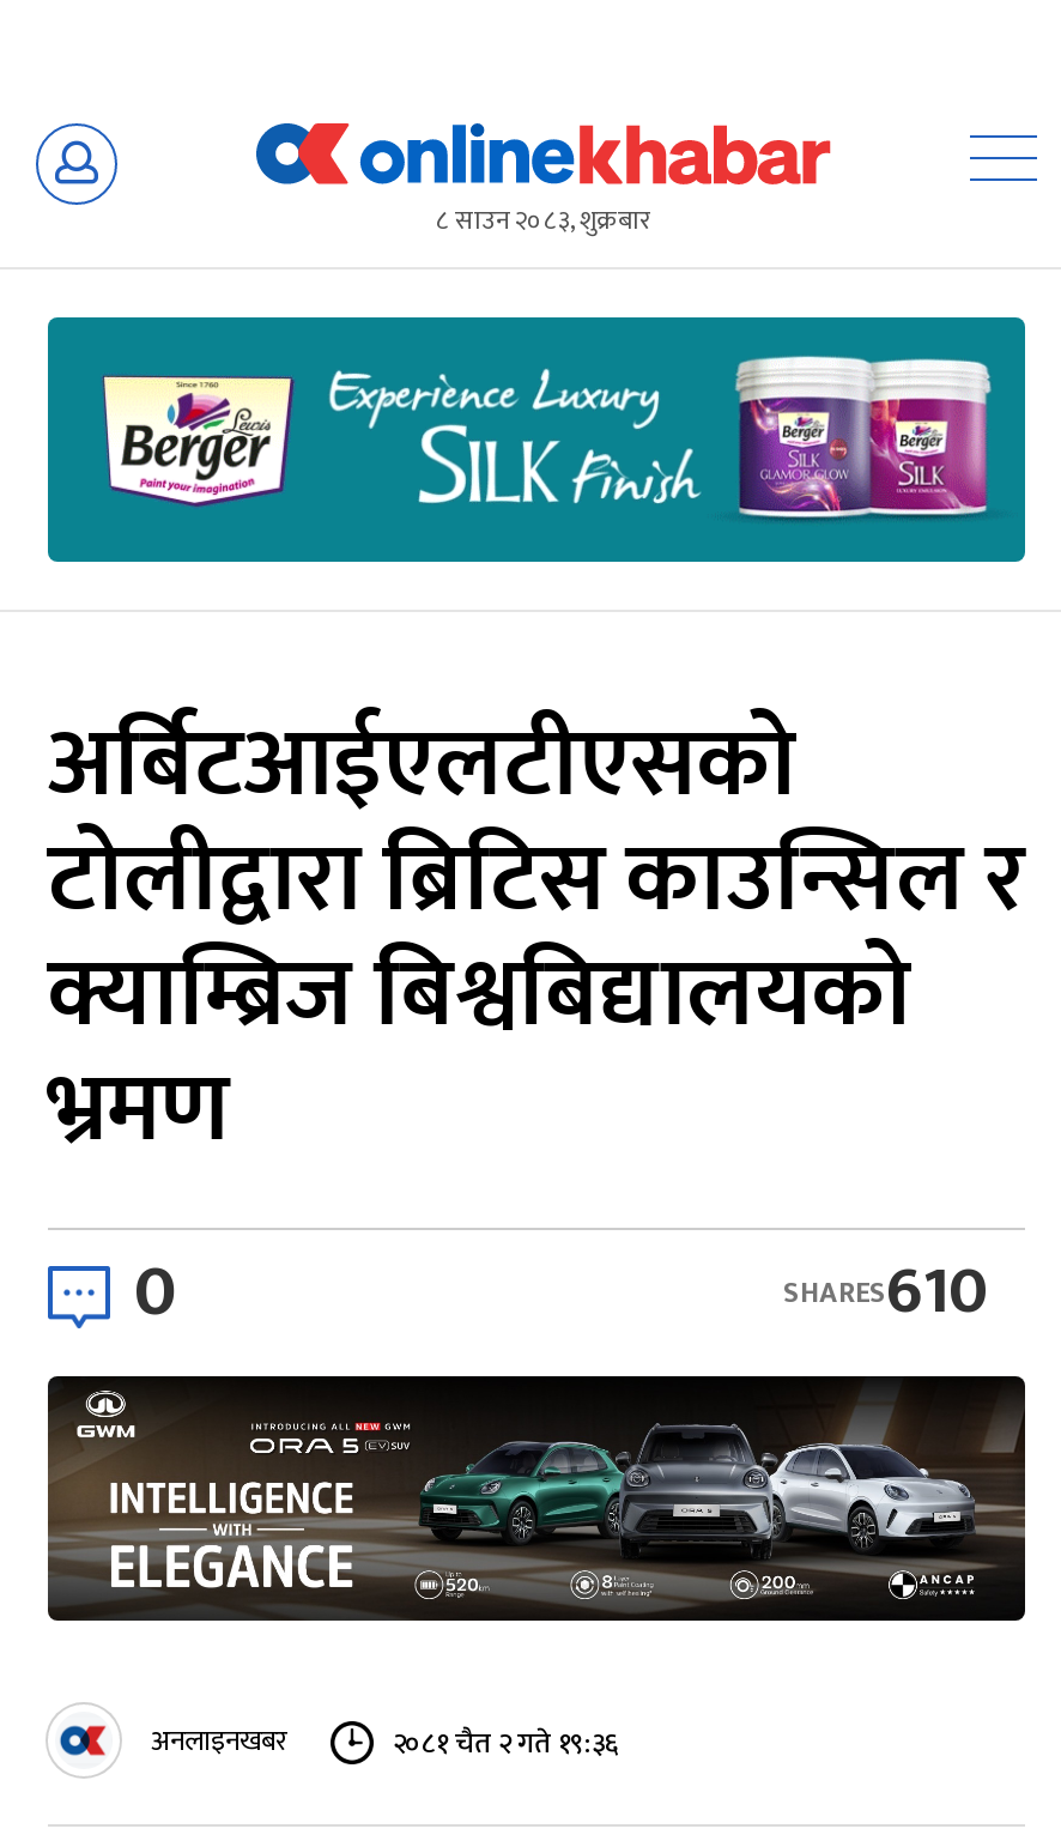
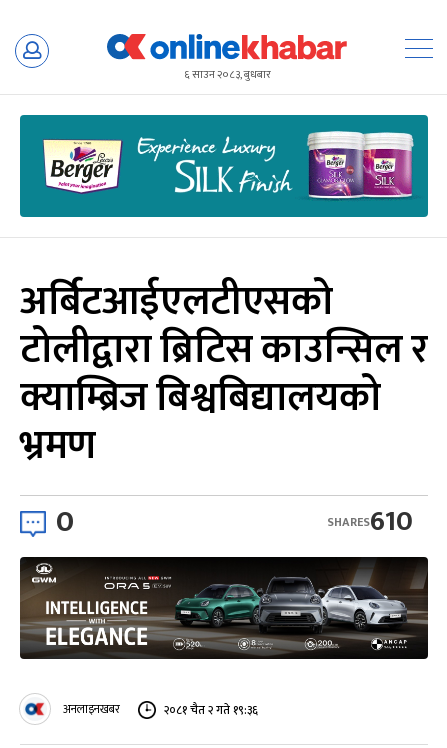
- ८ साउन २०८३, शुक्रबार
+ ६ साउन २०८३, बुधबार
